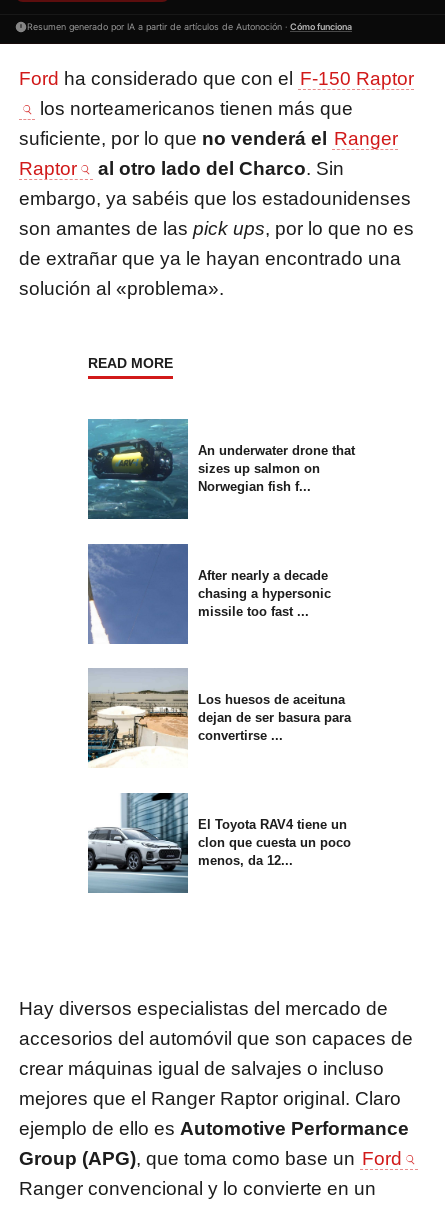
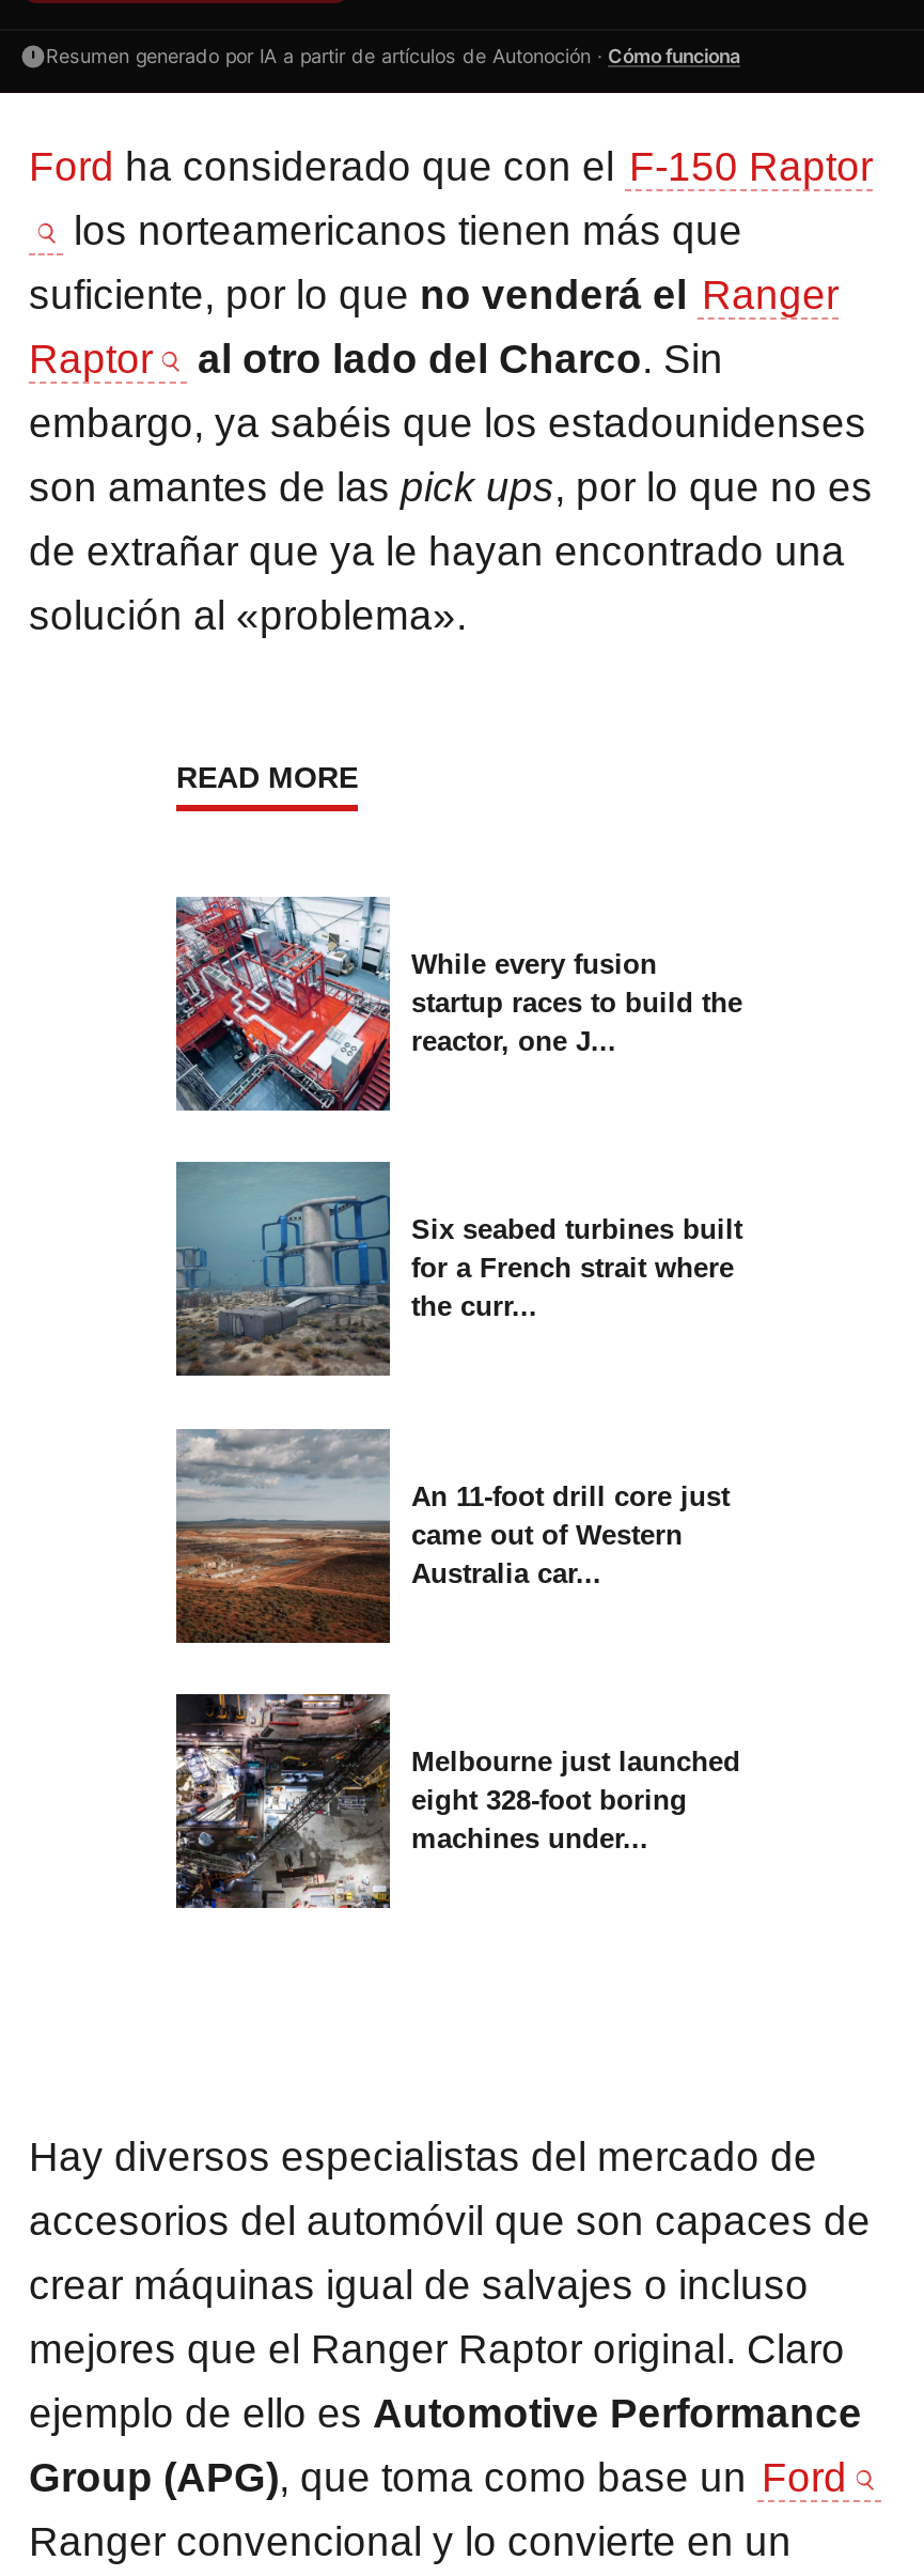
- [image]
- An underwater drone that
- sizes up salmon on
- Norwegian fish f...
+ [image]
+ While every fusion
+ startup races to build the
+ reactor, one J...

- [image]
- After nearly a decade
- chasing a hypersonic
- missile too fast ...
+ [image]
+ Six seabed turbines built
+ for a French strait where
+ the curr...

- [image]
- Los huesos de aceituna
- dejan de ser basura para
- convertirse ...
+ [image]
+ An 11-foot drill core just
+ came out of Western
+ Australia car...

- [image]
- El Toyota RAV4 tiene un
- clon que cuesta un poco
- menos, da 12...
+ [image]
+ Melbourne just launched
+ eight 328-foot boring
+ machines under...
